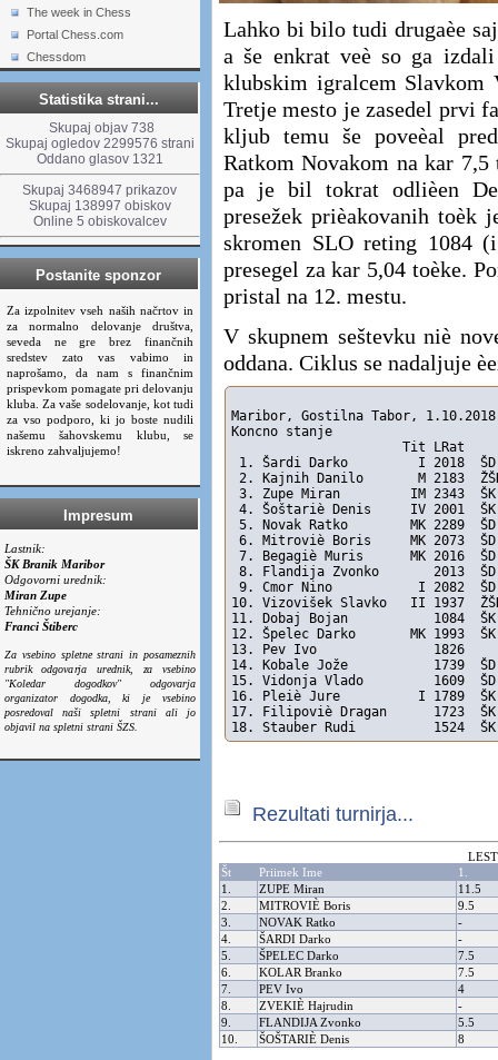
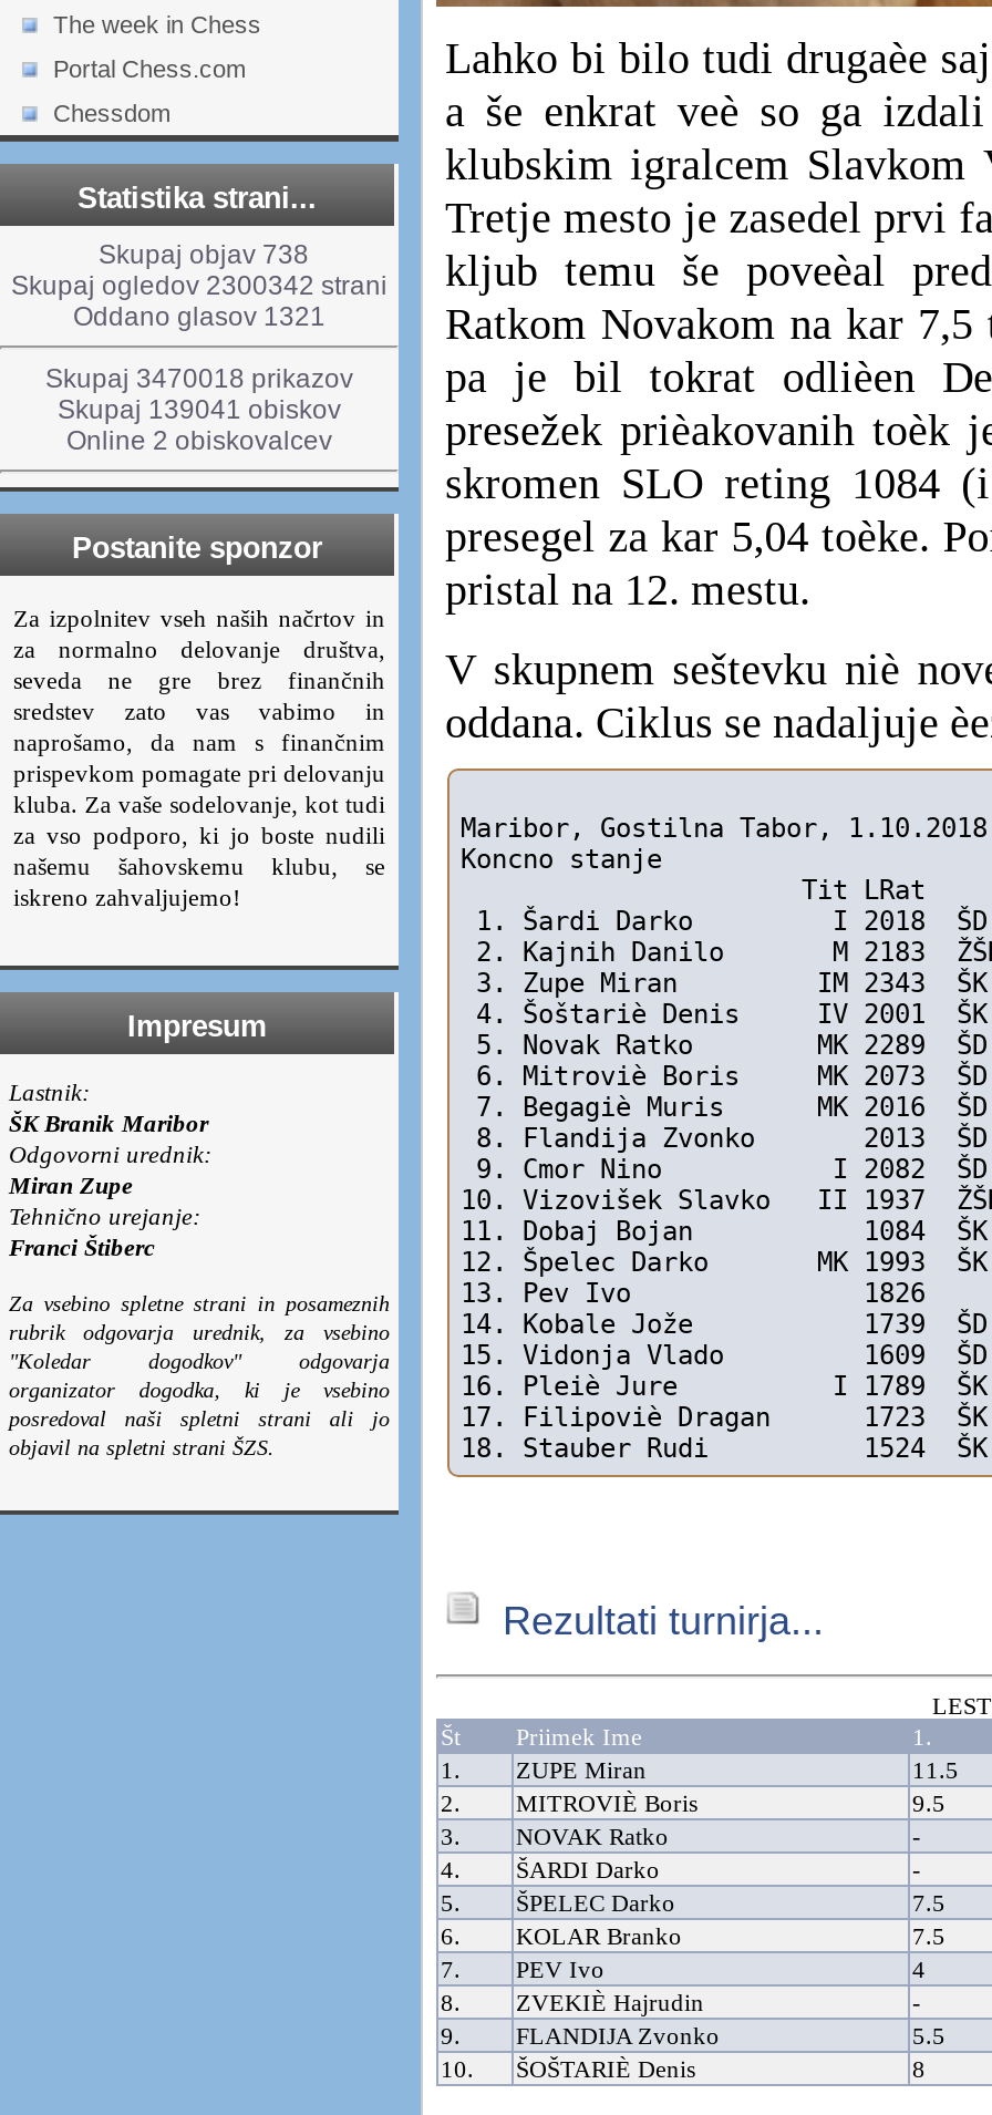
- Skupaj ogledov 2299576 strani
+ Skupaj ogledov 2300342 strani

- Skupaj 3468947 prikazov
+ Skupaj 3470018 prikazov

- Skupaj 138997 obiskov
+ Skupaj 139041 obiskov

- Online 5 obiskovalcev
+ Online 2 obiskovalcev
